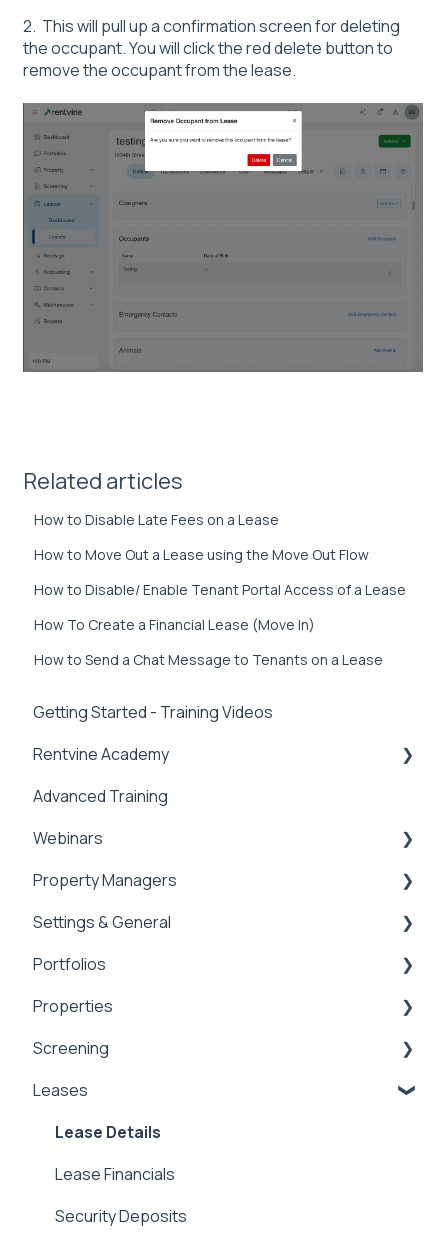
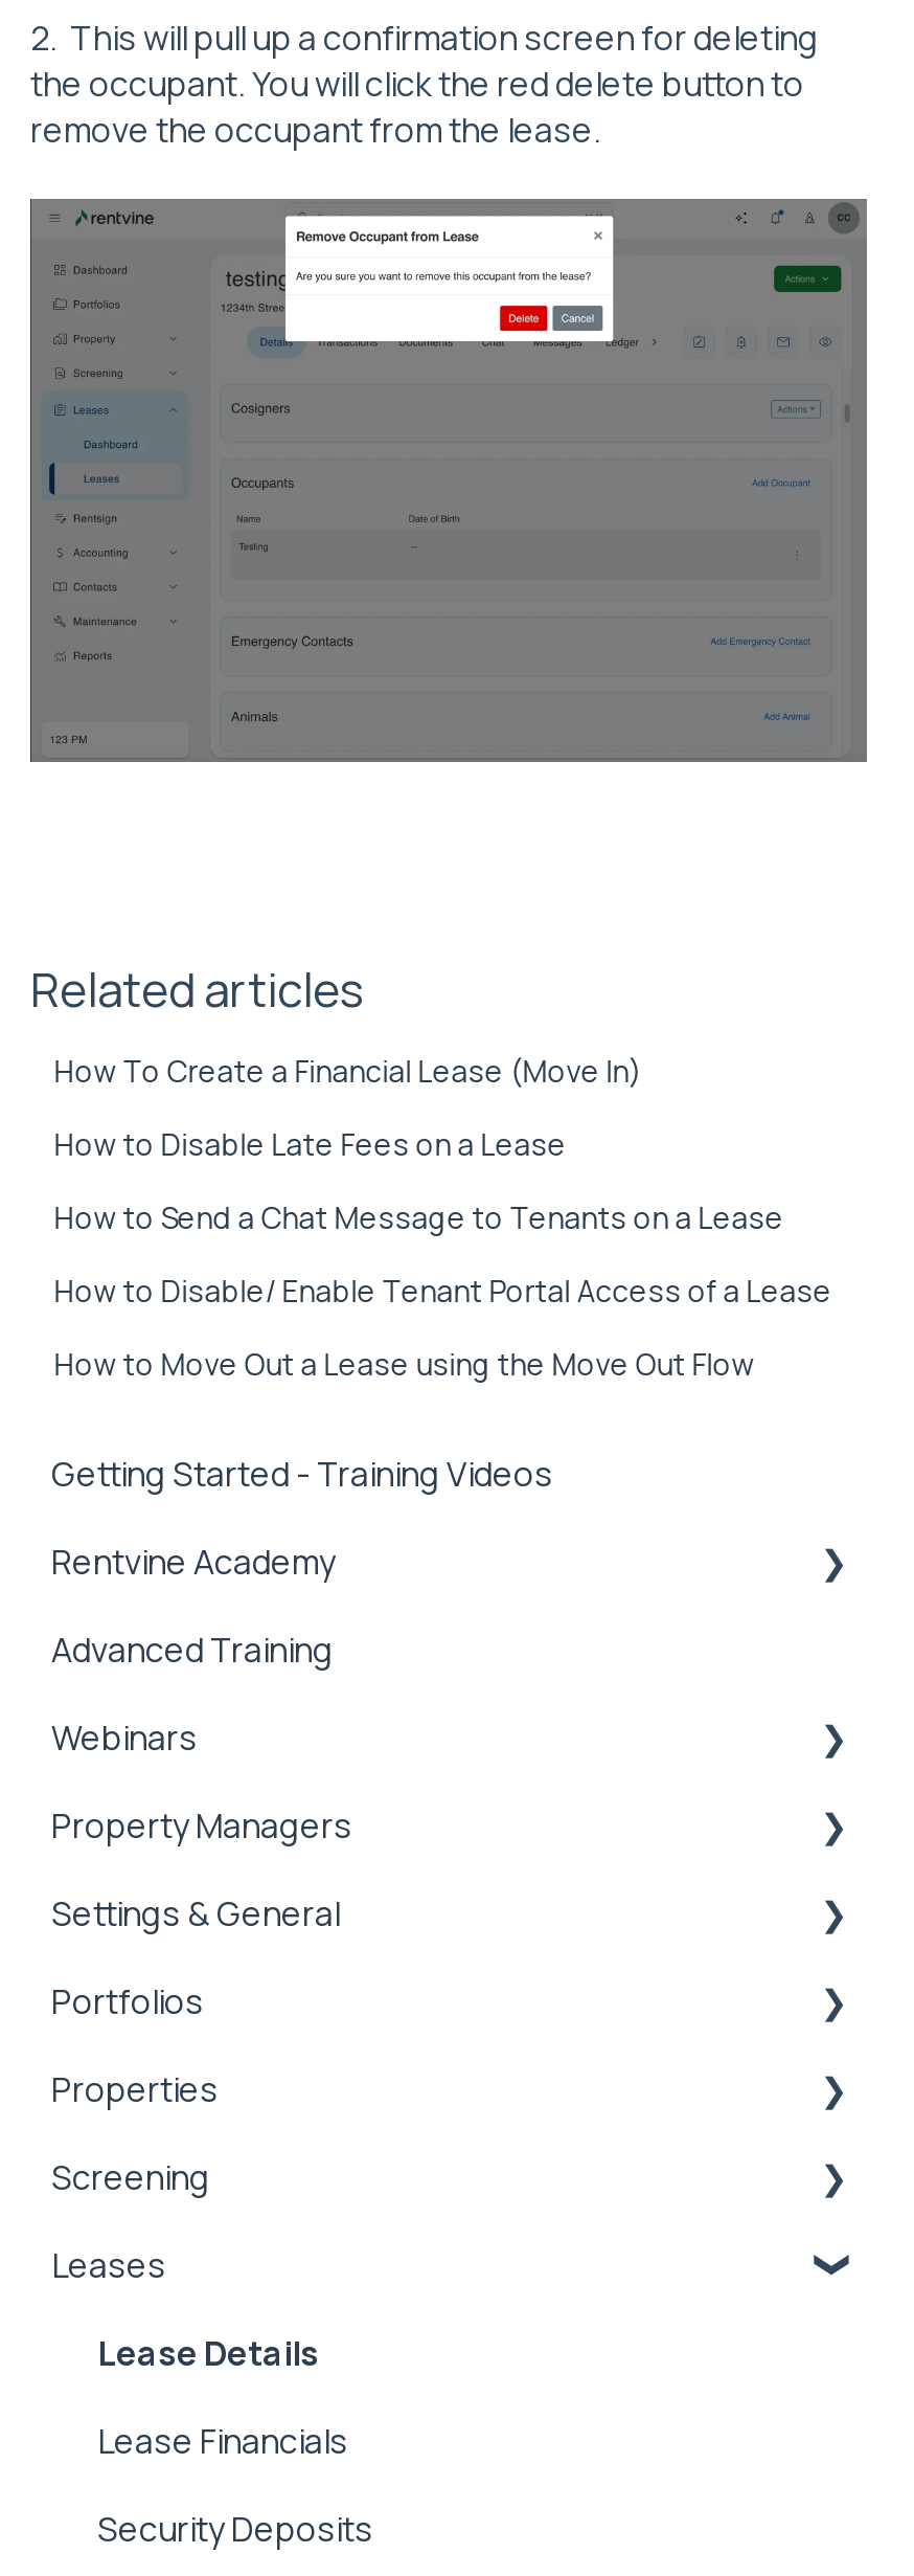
moved down: How to Disable Late Fees on a Lease

moved down: How to Move Out a Lease using the Move Out Flow

moved up: How to Disable/ Enable Tenant Portal Access of a Lease

moved up: How To Create a Financial Lease (Move In)

moved up: How to Send a Chat Message to Tenants on a Lease
